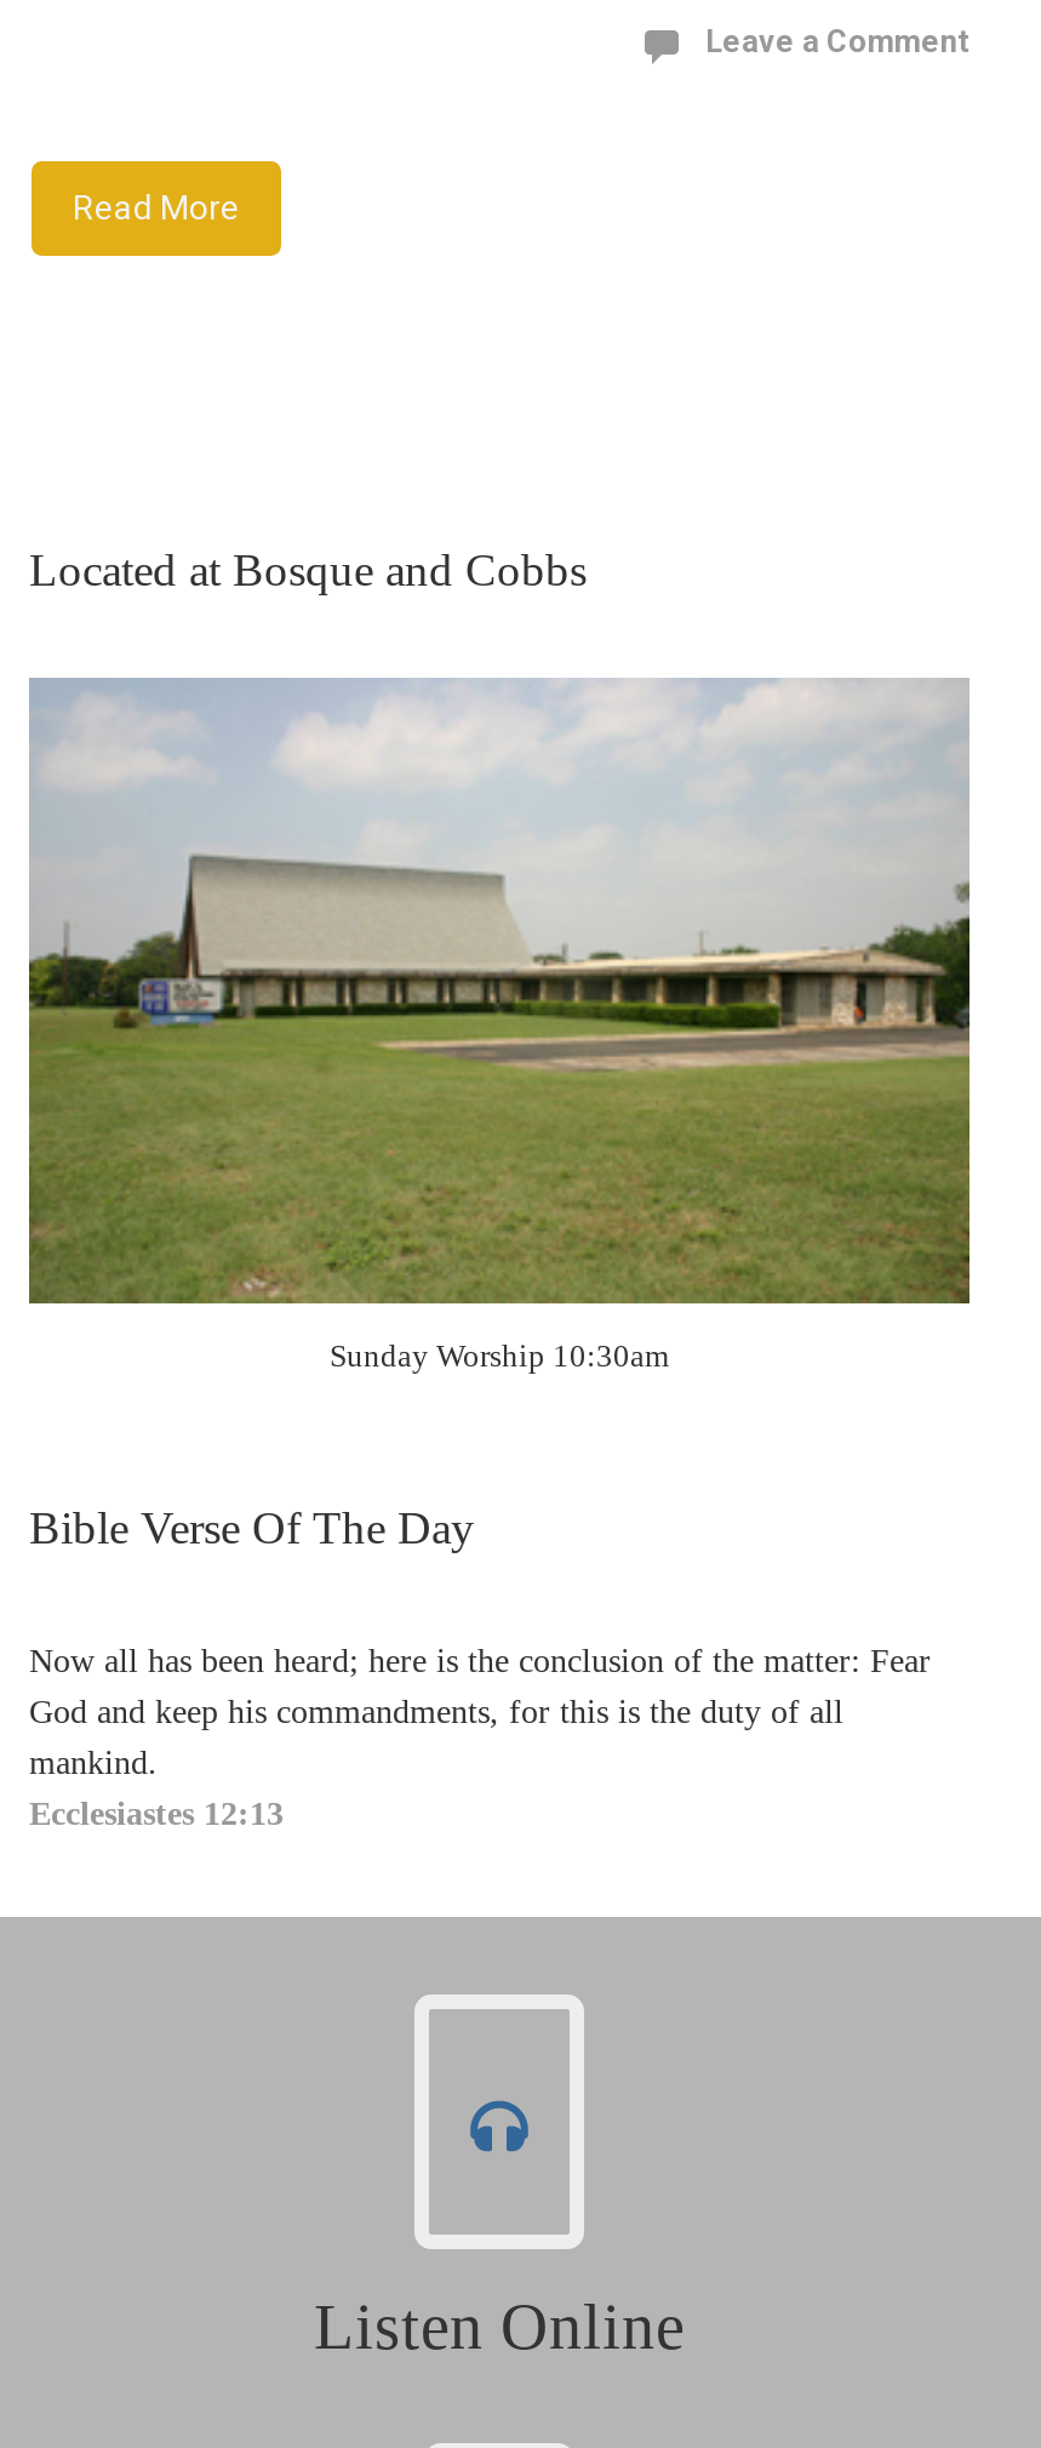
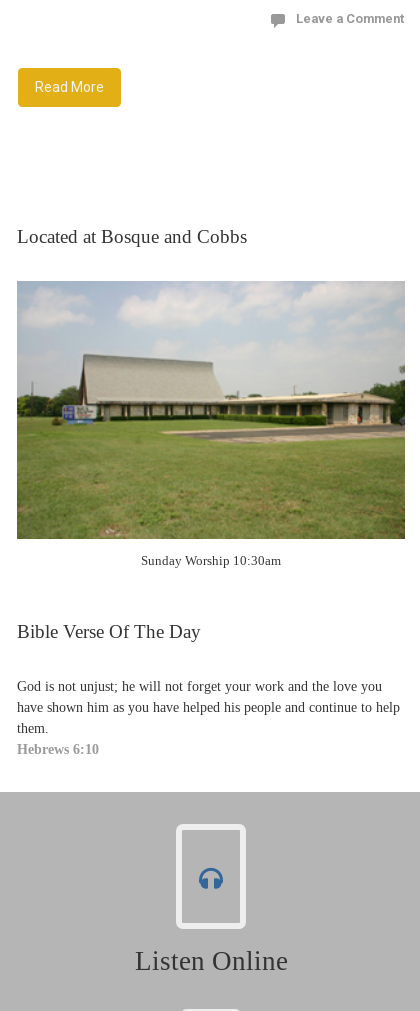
- Now all has been heard; here is the conclusion of the matter: Fear
- God and keep his commandments, for this is the duty of all
- mankind.
- Ecclesiastes 12:13
+ God is not unjust; he will not forget your work and the love you
+ have shown him as you have helped his people and continue to help
+ them.
+ Hebrews 6:10
